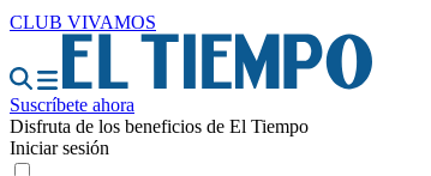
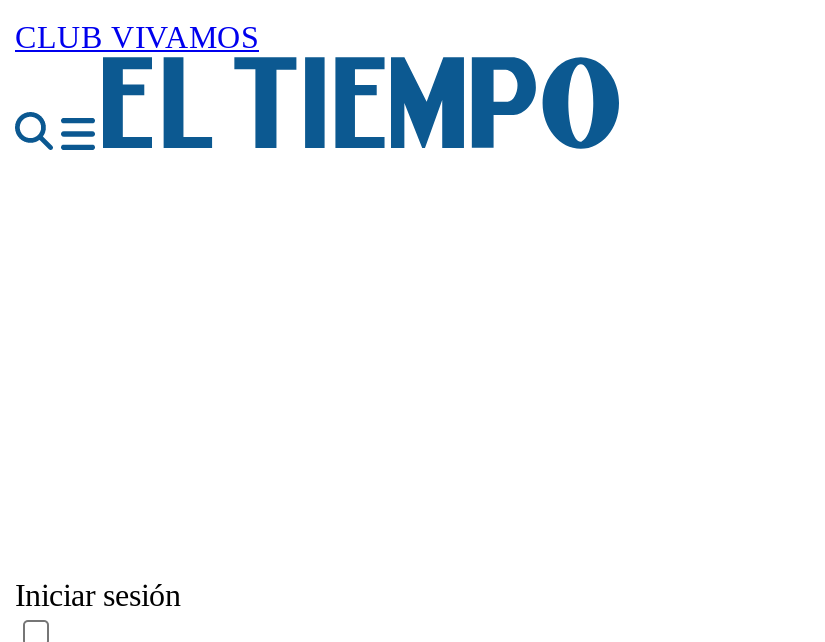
- Suscríbete ahora
- Disfruta de los beneficios de El Tiempo
